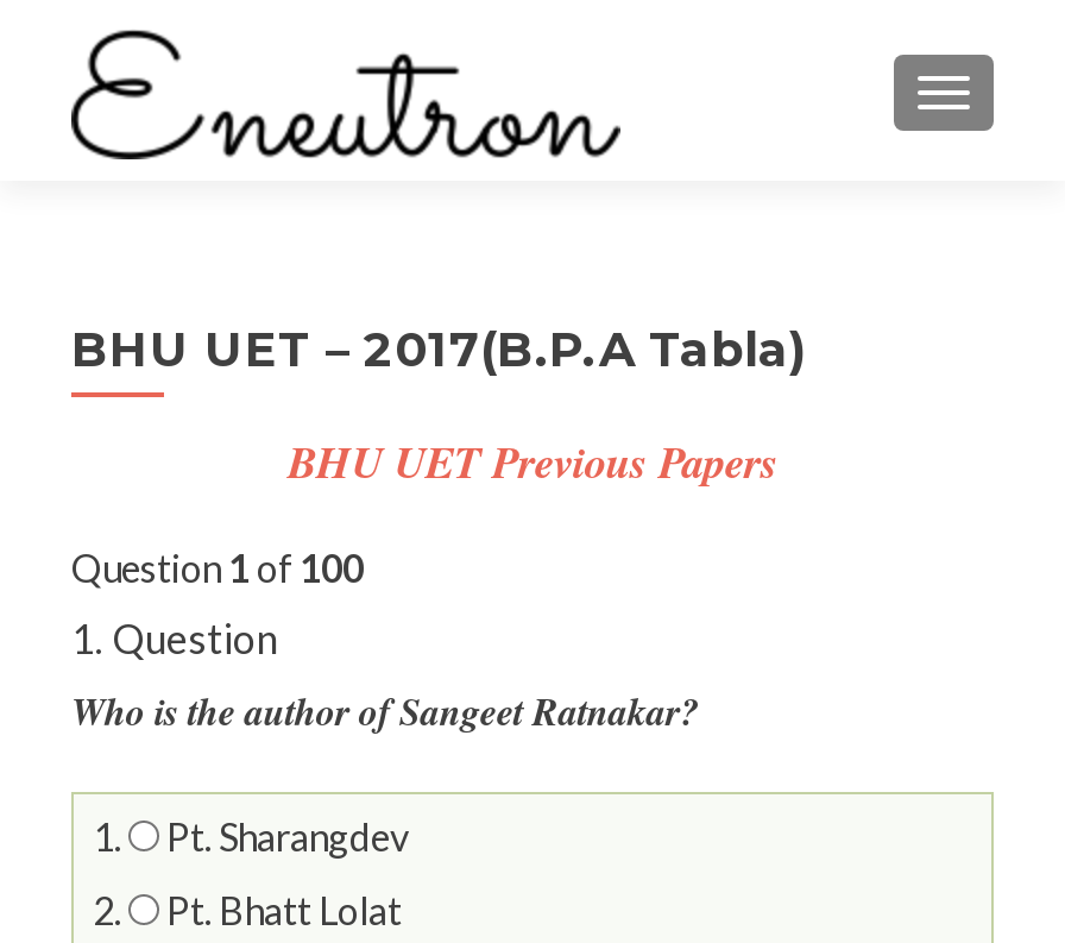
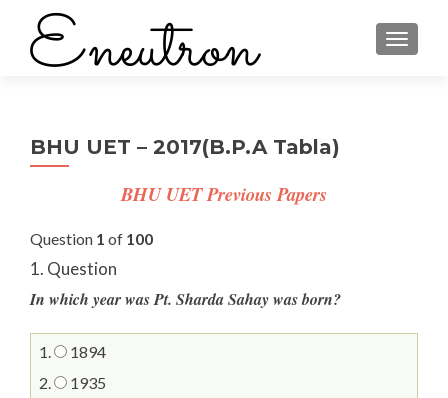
- Who is the author of Sangeet Ratnakar?
+ In which year was Pt. Sharda Sahay was born?

- Pt. Sharangdev
+ 1894

- Pt. Bhatt Lolat
+ 1935
